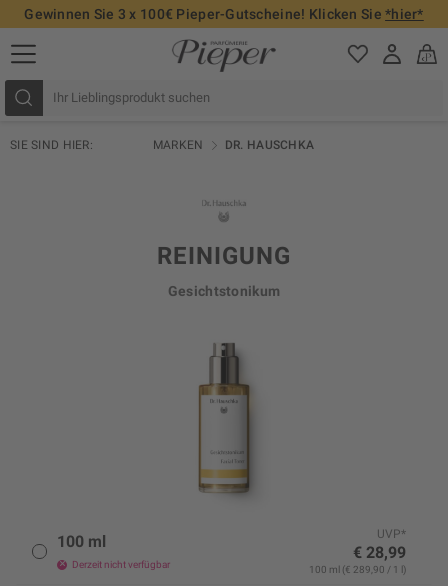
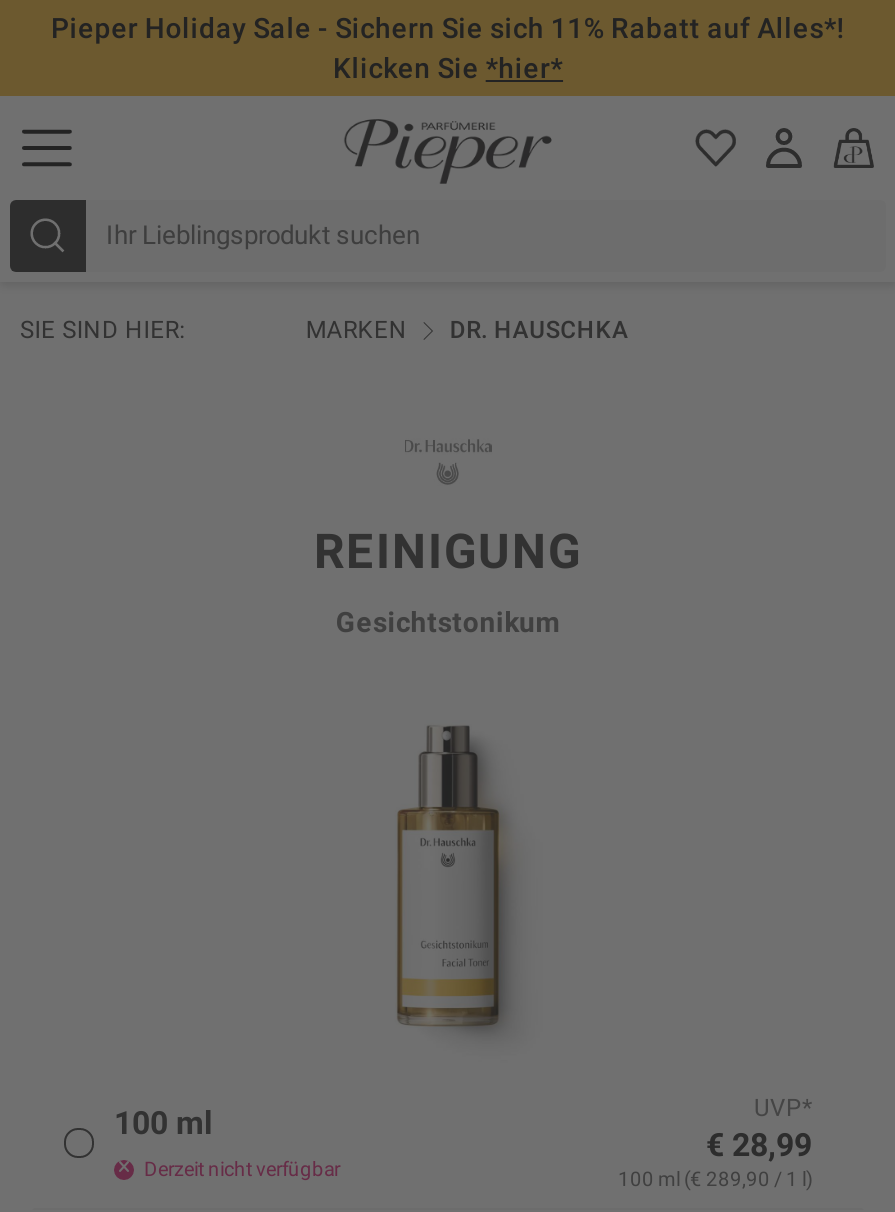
- Gewinnen Sie 3 x 100€ Pieper-Gutscheine! Klicken Sie *hier*
+ Pieper Holiday Sale - Sichern Sie sich 11% Rabatt auf Alles*!
+ Klicken Sie *hier*
